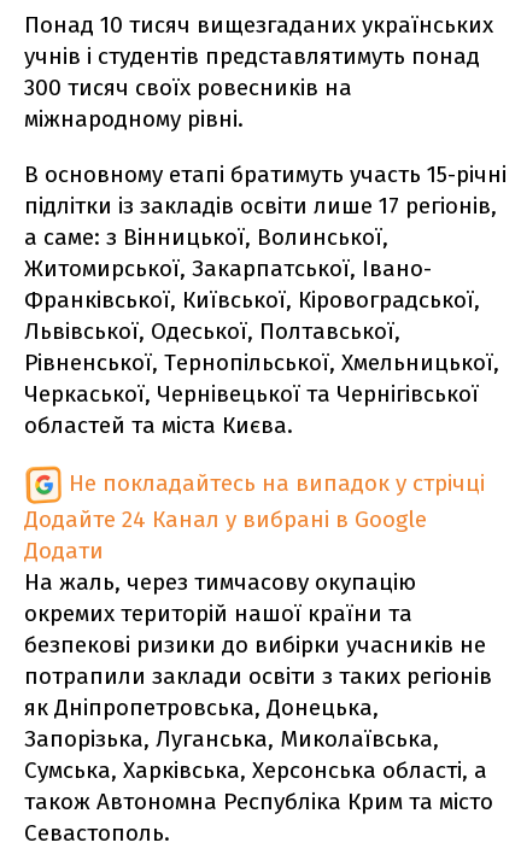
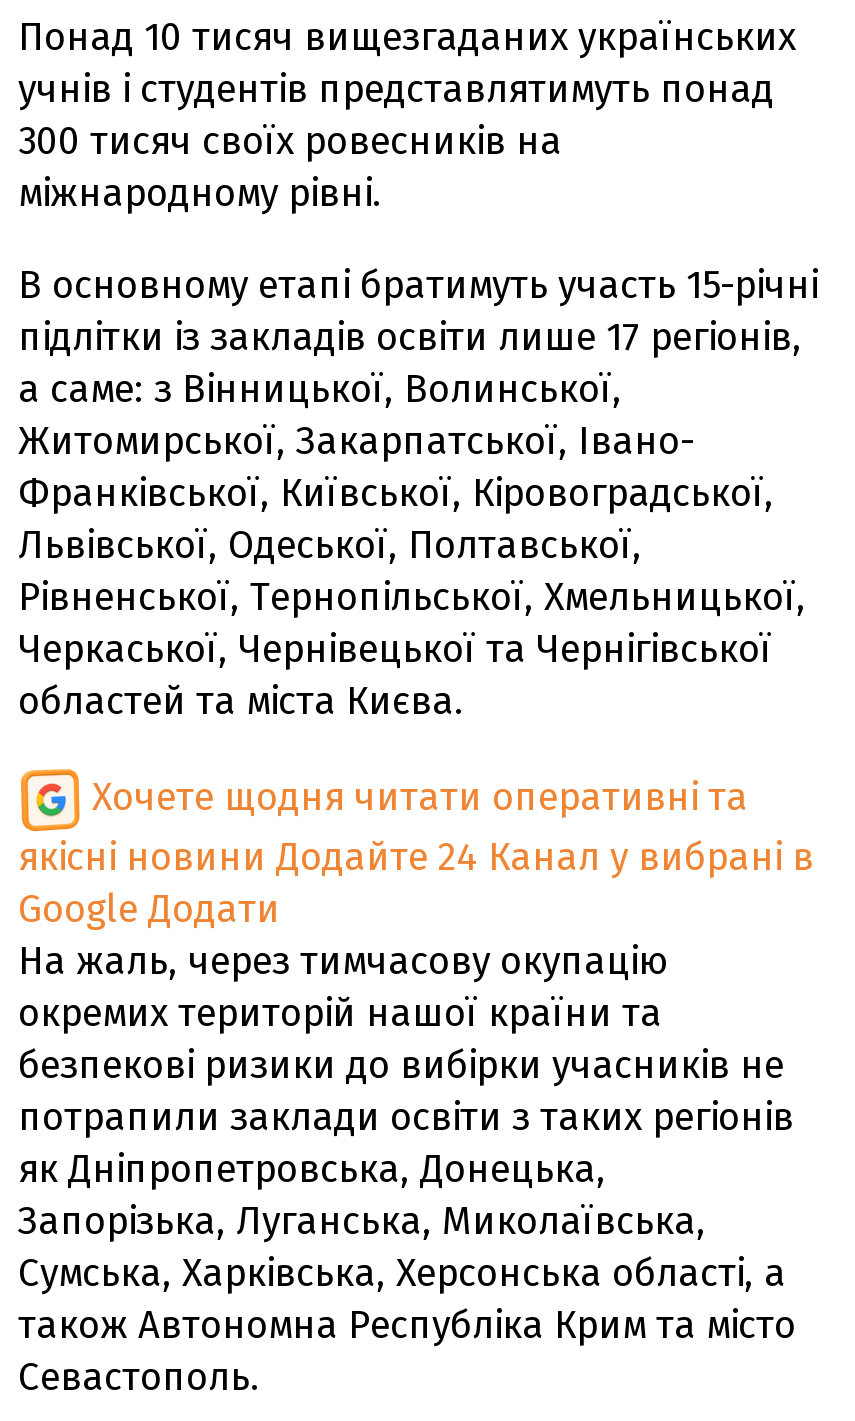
- Не покладайтесь на випадок у стрічці
- Додайте 24 Канал у вибрані в Google
- Додати
+ Хочете щодня читати оперативні та
+ якісні новини Додайте 24 Канал у вибрані в
+ Google Додати
